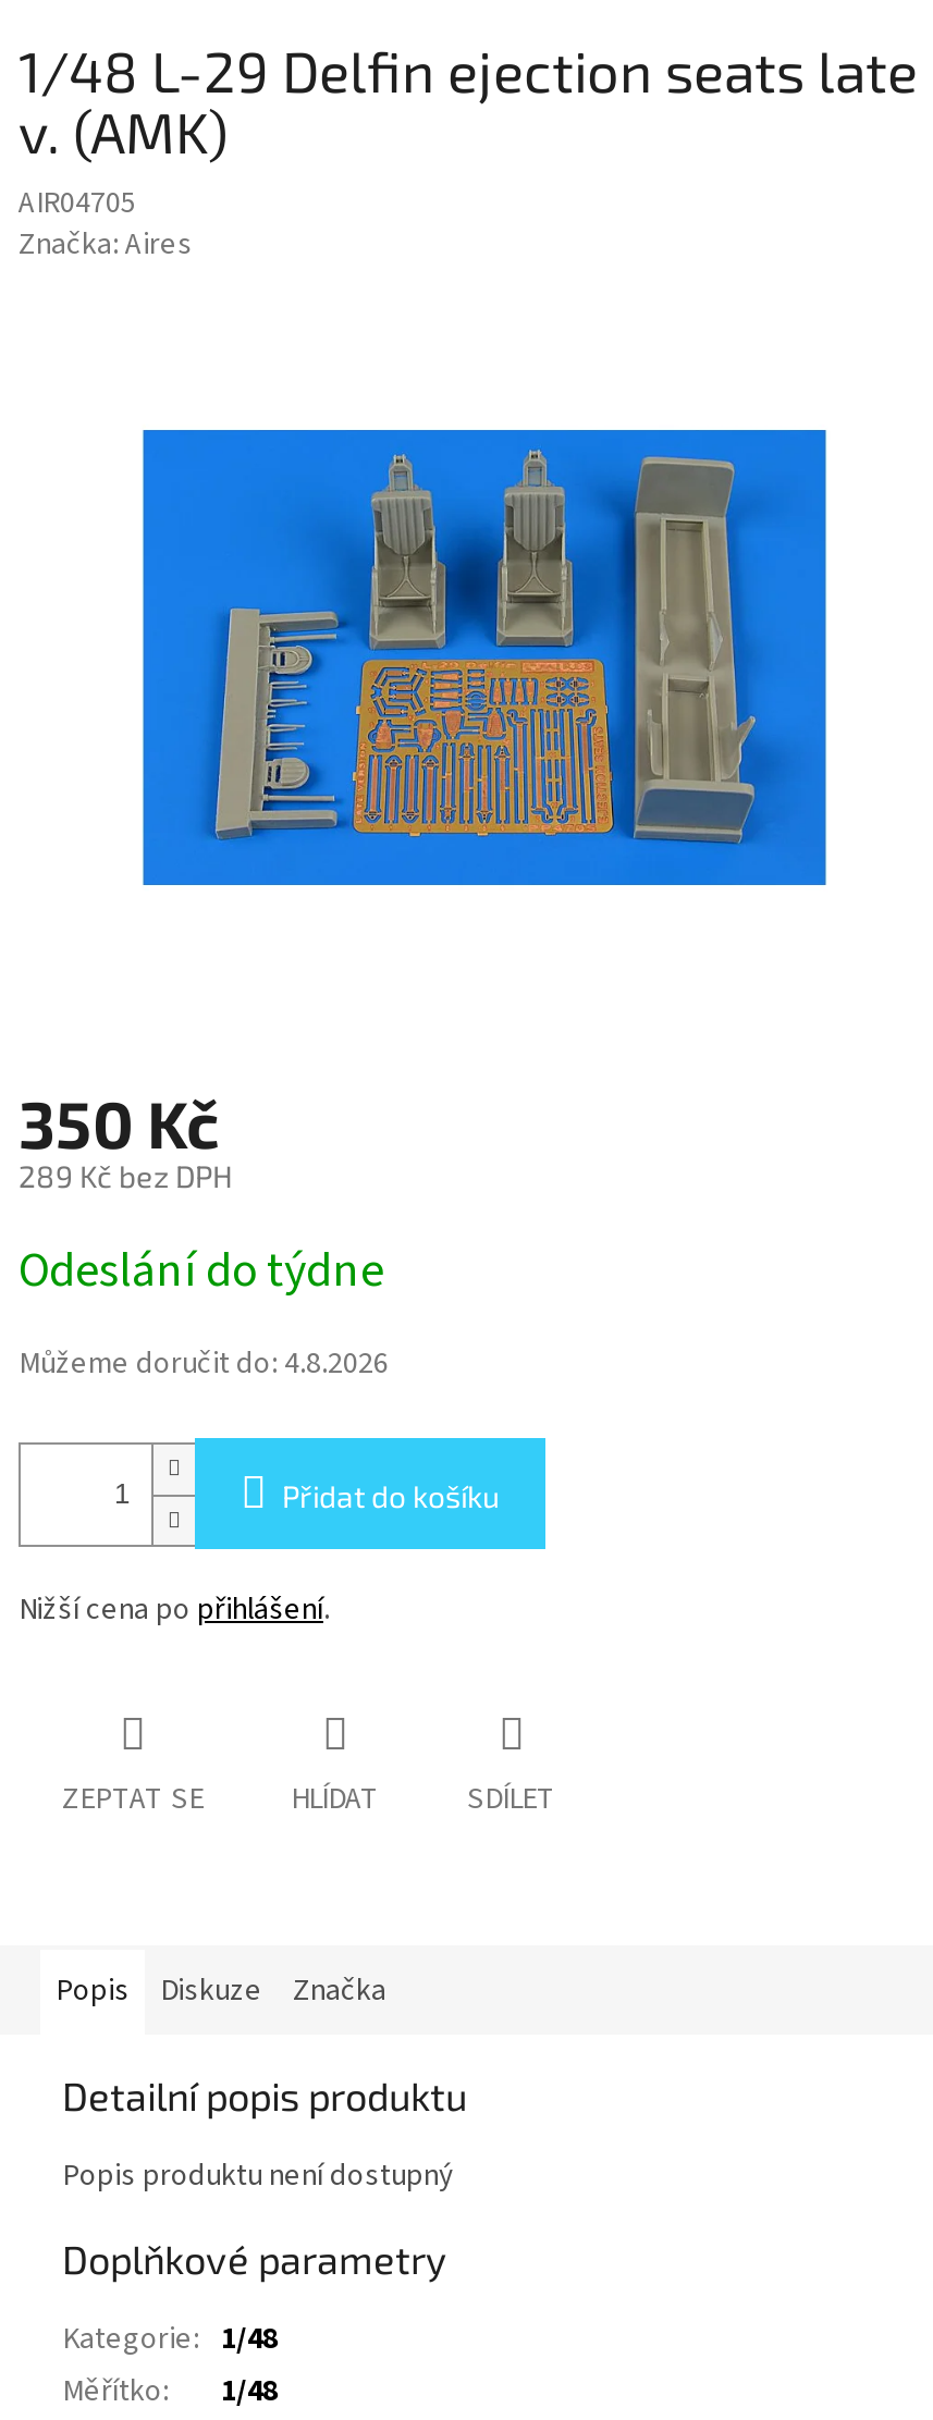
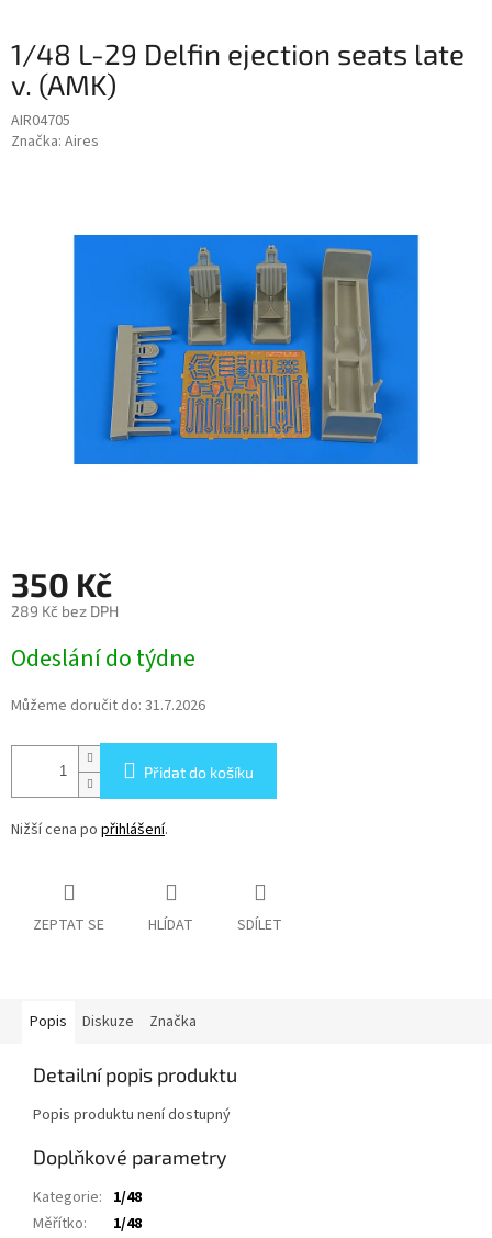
- Můžeme doručit do: 4.8.2026
+ Můžeme doručit do: 31.7.2026
